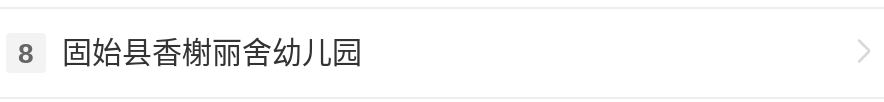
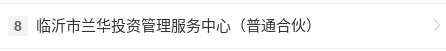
- 固始县香榭丽舍幼儿园
+ 临沂市兰华投资管理服务中心（普通合伙）
